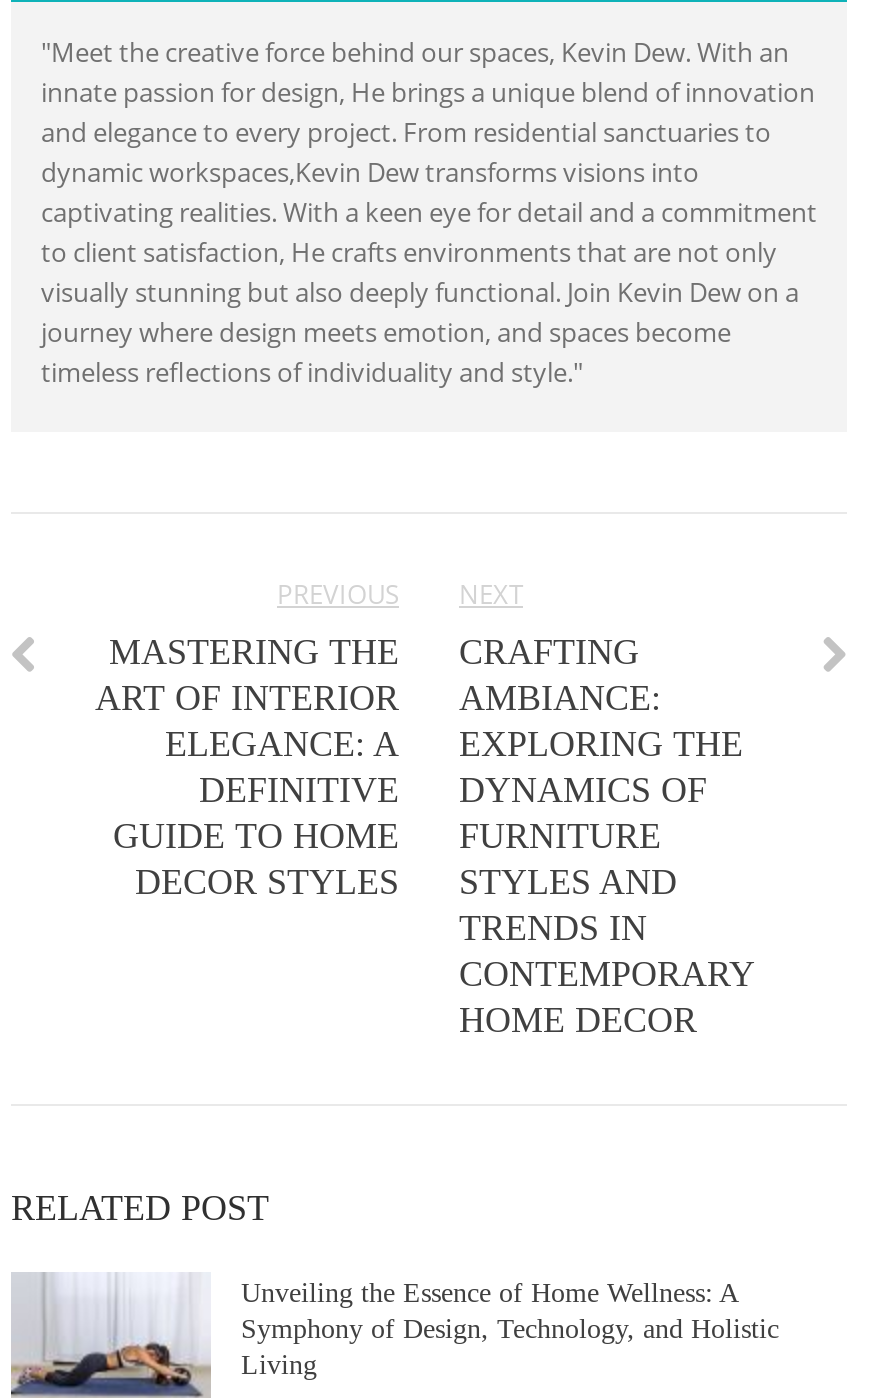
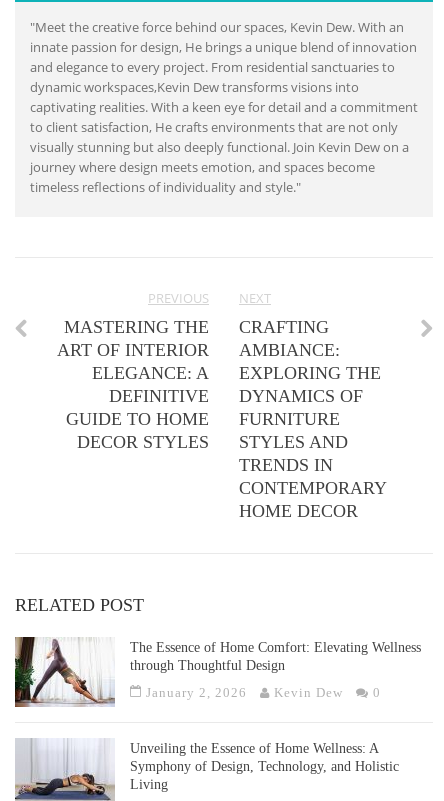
+ [image]
+ The Essence of Home Comfort: Elevating Wellness
+ through Thoughtful Design
+ January 2, 2026
+ Kevin Dew
+ 0
